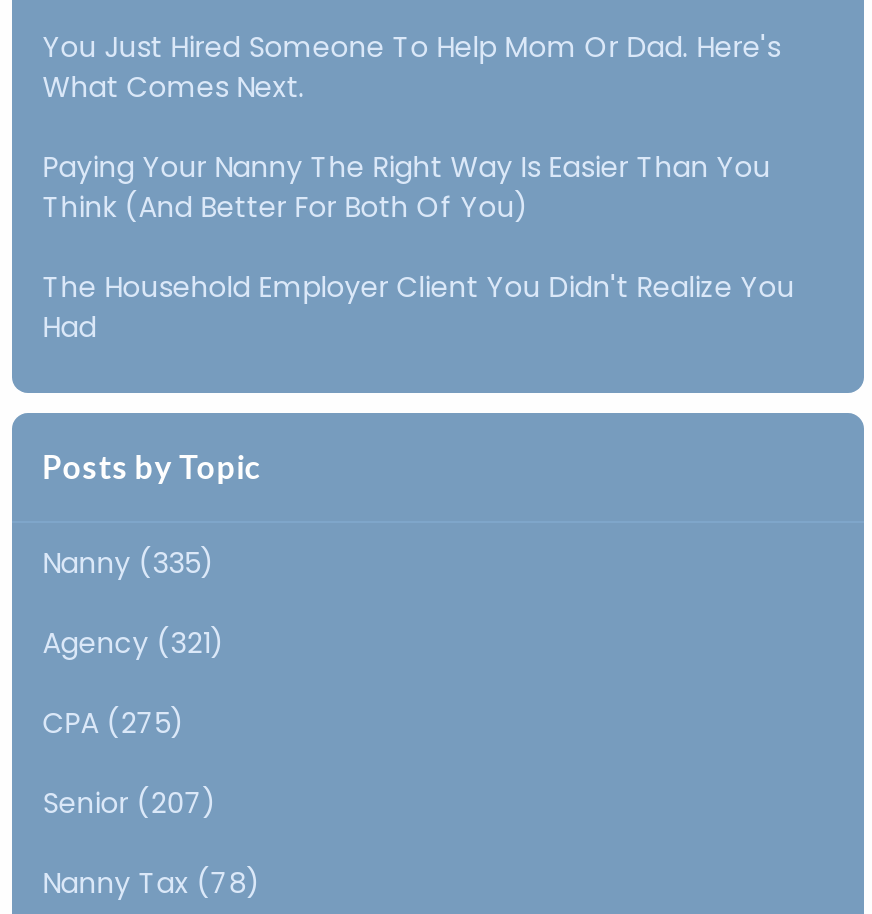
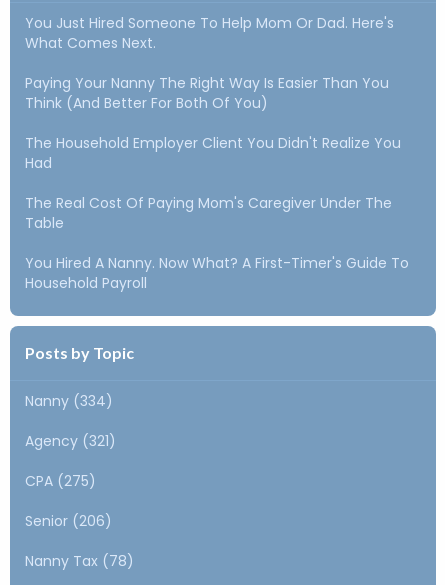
+ The Real Cost Of Paying Mom's Caregiver Under The
+ Table
+ You Hired A Nanny. Now What? A First-Timer's Guide To
+ Household Payroll

- Nanny (335)
+ Nanny (334)

- Senior (207)
+ Senior (206)
